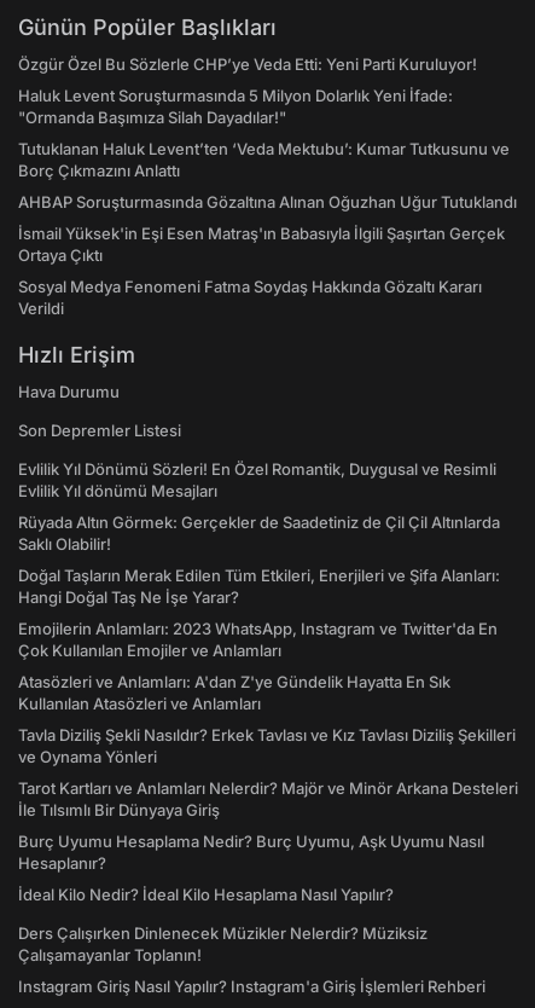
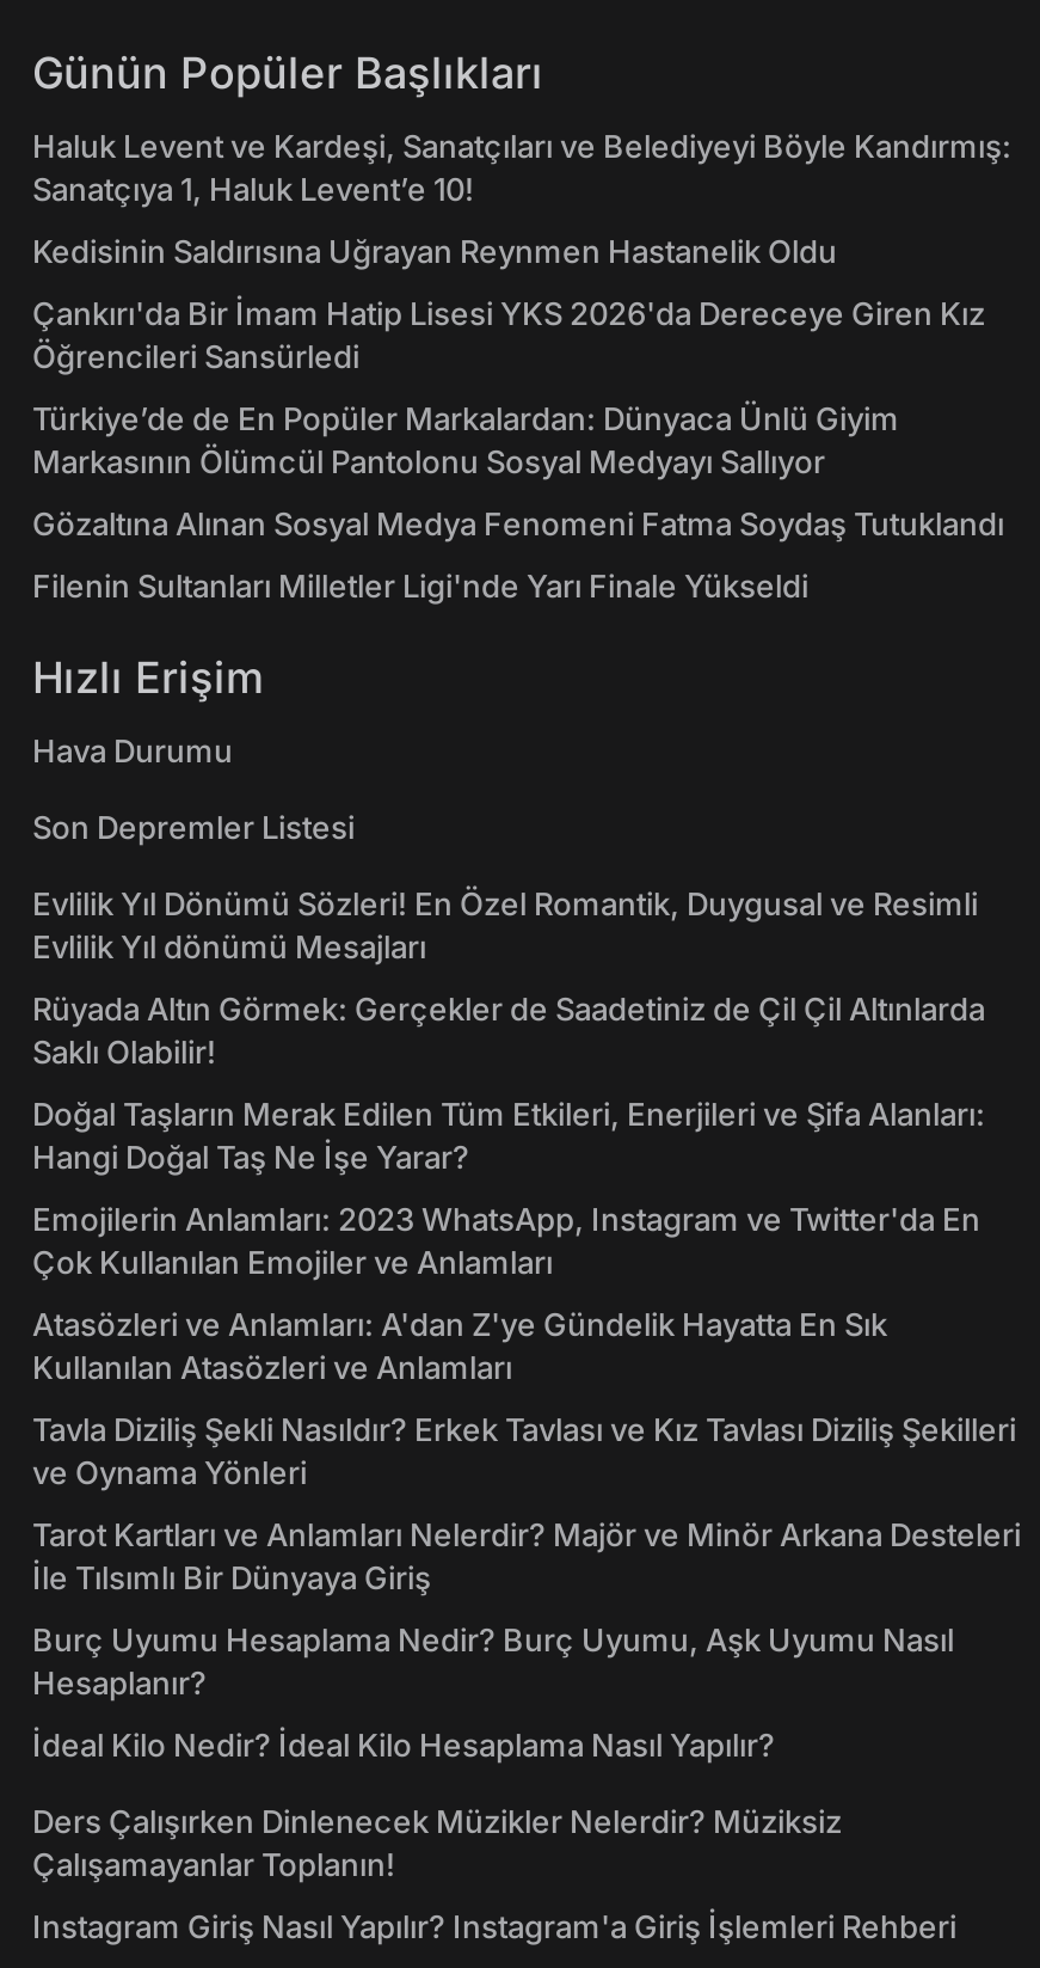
- Özgür Özel Bu Sözlerle CHP’ye Veda Etti: Yeni Parti Kuruluyor!
+ Haluk Levent ve Kardeşi, Sanatçıları ve Belediyeyi Böyle Kandırmış:
+ Sanatçıya 1, Haluk Levent’e 10!

- Haluk Levent Soruşturmasında 5 Milyon Dolarlık Yeni İfade:
- "Ormanda Başımıza Silah Dayadılar!"
+ Kedisinin Saldırısına Uğrayan Reynmen Hastanelik Oldu

- Tutuklanan Haluk Levent’ten ‘Veda Mektubu’: Kumar Tutkusunu ve
- Borç Çıkmazını Anlattı
+ Çankırı'da Bir İmam Hatip Lisesi YKS 2026'da Dereceye Giren Kız
+ Öğrencileri Sansürledi

- AHBAP Soruşturmasında Gözaltına Alınan Oğuzhan Uğur Tutuklandı
+ Türkiye’de de En Popüler Markalardan: Dünyaca Ünlü Giyim
+ Markasının Ölümcül Pantolonu Sosyal Medyayı Sallıyor

- İsmail Yüksek'in Eşi Esen Matraş'ın Babasıyla İlgili Şaşırtan Gerçek
- Ortaya Çıktı
+ Gözaltına Alınan Sosyal Medya Fenomeni Fatma Soydaş Tutuklandı

- Sosyal Medya Fenomeni Fatma Soydaş Hakkında Gözaltı Kararı
- Verildi
+ Filenin Sultanları Milletler Ligi'nde Yarı Finale Yükseldi
